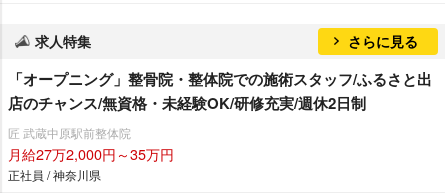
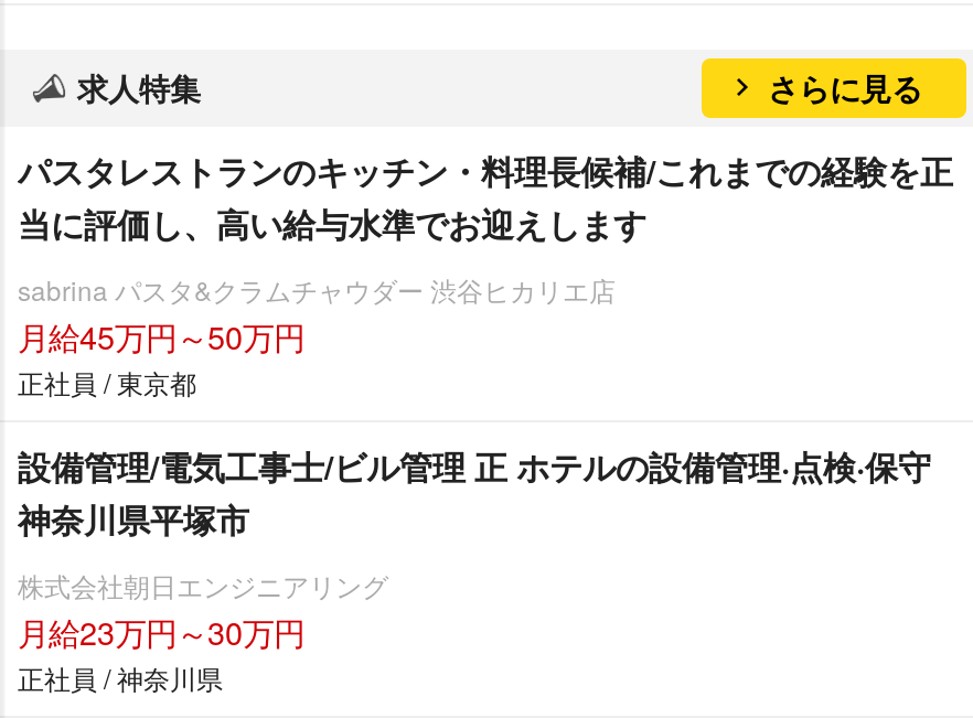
- 「オープニング」整骨院・整体院での施術スタッフ/ふるさと出
- 店のチャンス/無資格・未経験OK/研修充実/週休2日制
- 匠 武蔵中原駅前整体院
- 月給27万2,000円～35万円
+ パスタレストランのキッチン・料理長候補/これまでの経験を正
+ 当に評価し、高い給与水準でお迎えします
+ sabrina パスタ&クラムチャウダー 渋谷ヒカリエ店
+ 月給45万円～50万円
+ 正社員 / 東京都
+ 設備管理/電気工事士/ビル管理 正 ホテルの設備管理·点検·保守
+ 神奈川県平塚市
+ 株式会社朝日エンジニアリング
+ 月給23万円～30万円
